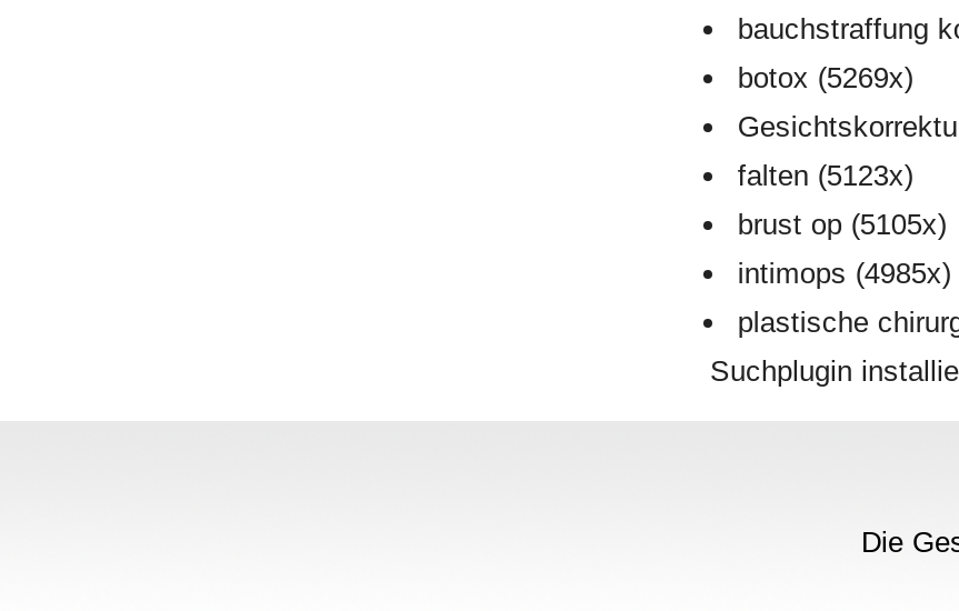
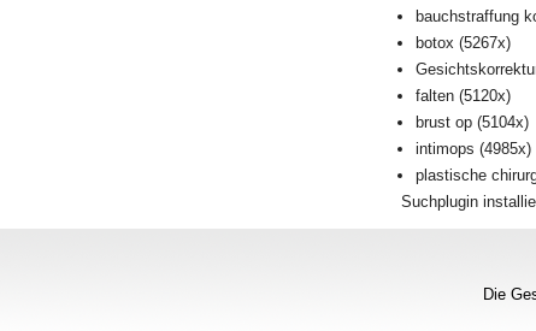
- botox (5269x)
+ botox (5267x)

- falten (5123x)
+ falten (5120x)

- brust op (5105x)
+ brust op (5104x)
